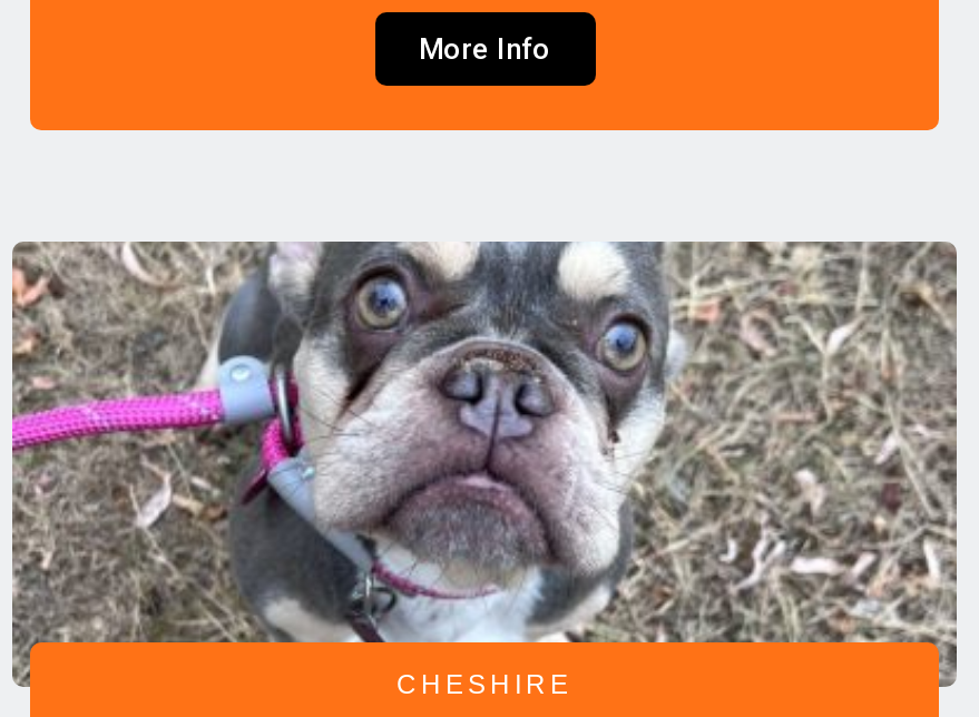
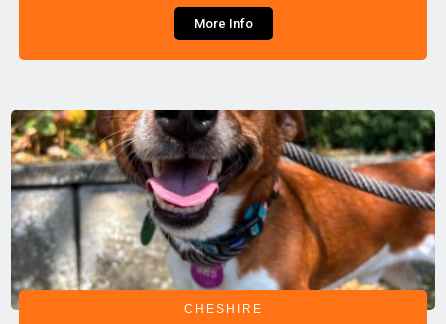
- [image]
+ [image]
